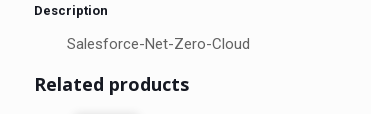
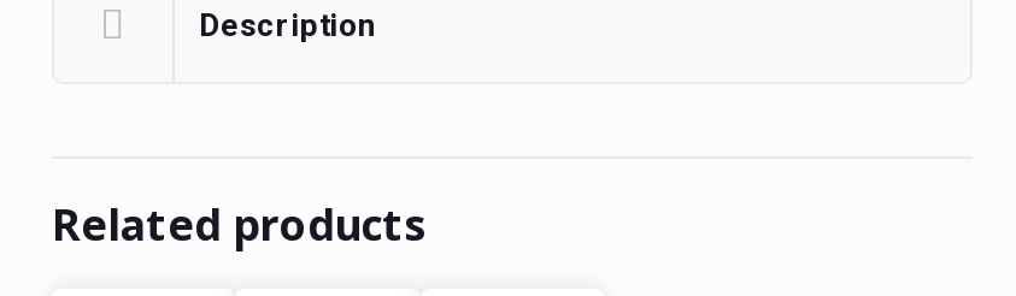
- Salesforce-Net-Zero-Cloud
